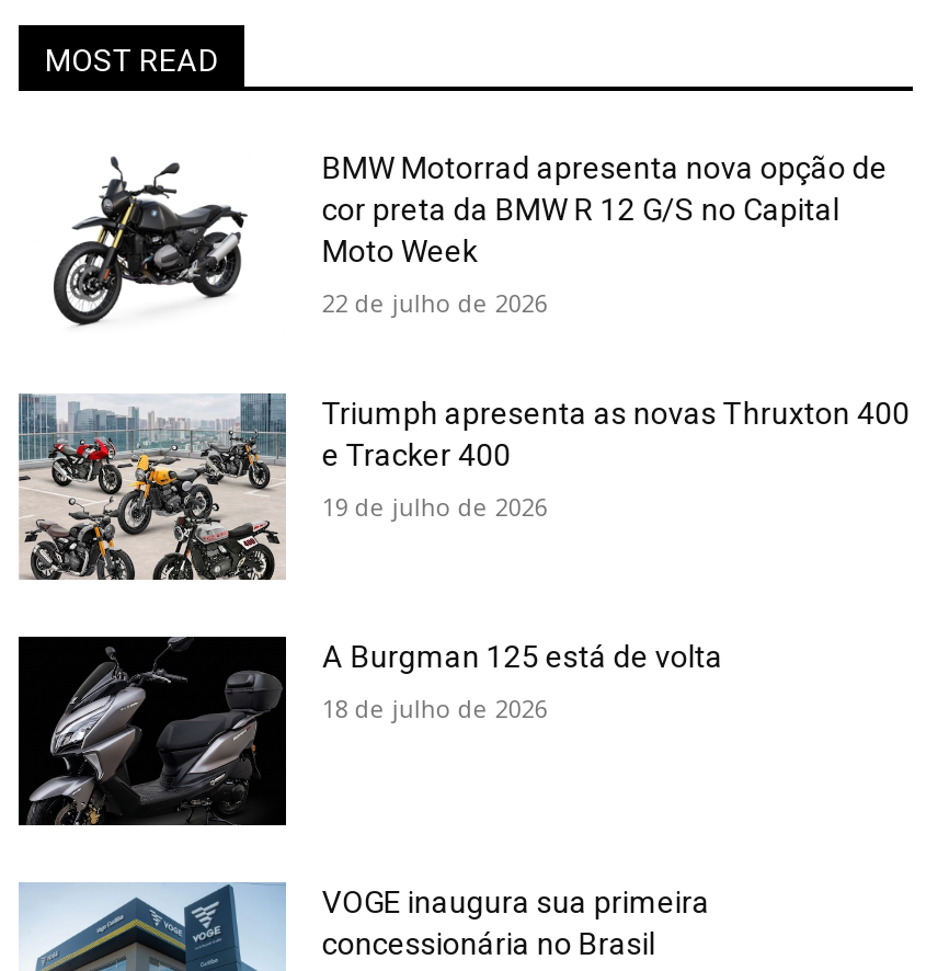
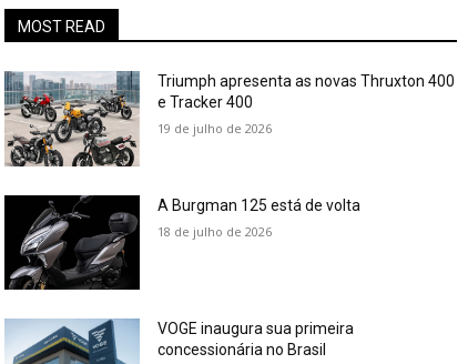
- [image]
- BMW Motorrad apresenta nova opção de
- cor preta da BMW R 12 G/S no Capital
- Moto Week
- 22 de julho de 2026
